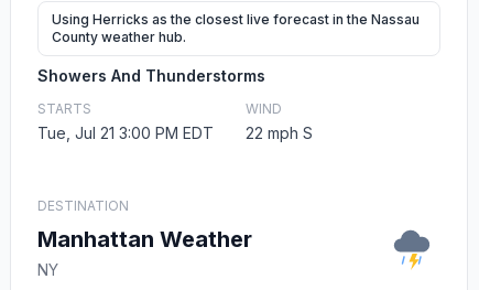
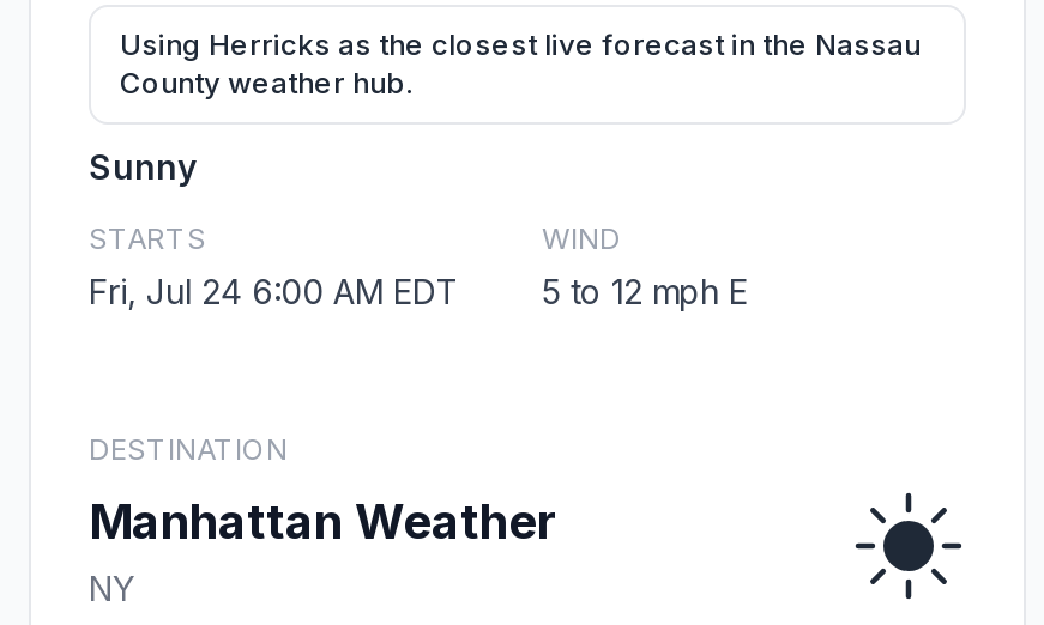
- Showers And Thunderstorms
+ Sunny

- Tue, Jul 21 3:00 PM EDT
+ Fri, Jul 24 6:00 AM EDT

- 22 mph S
+ 5 to 12 mph E

- [image]
+ [image]
